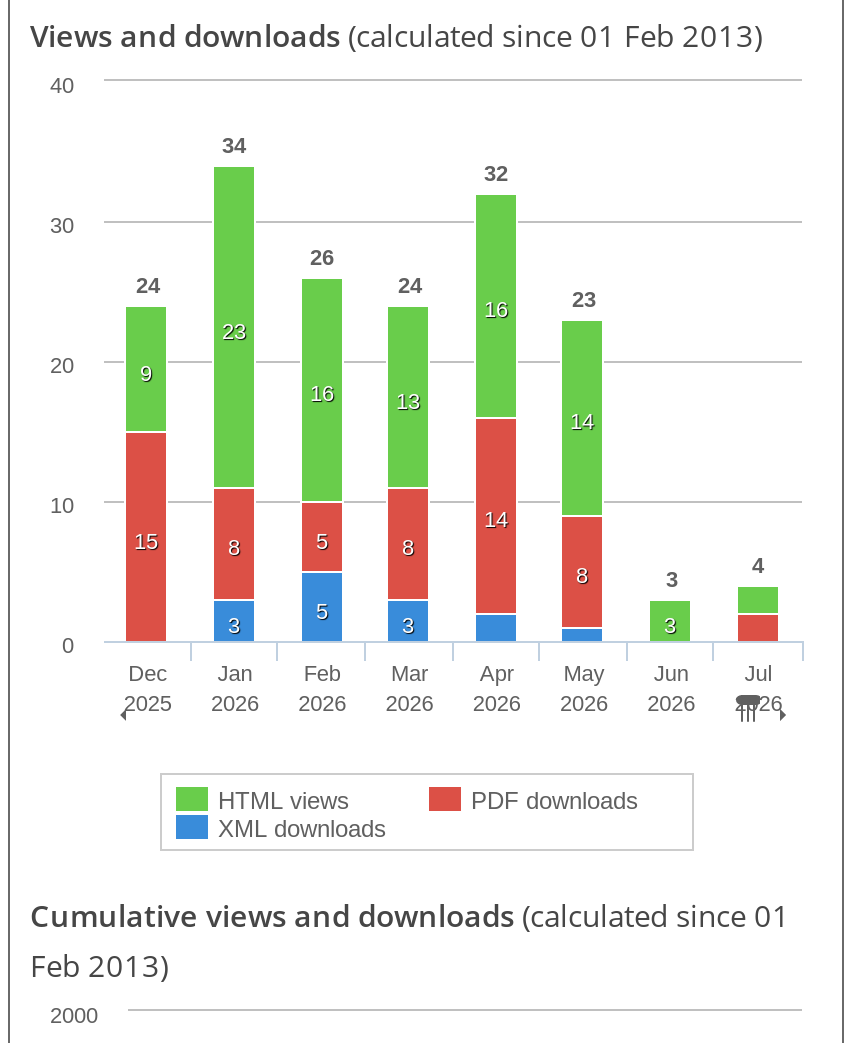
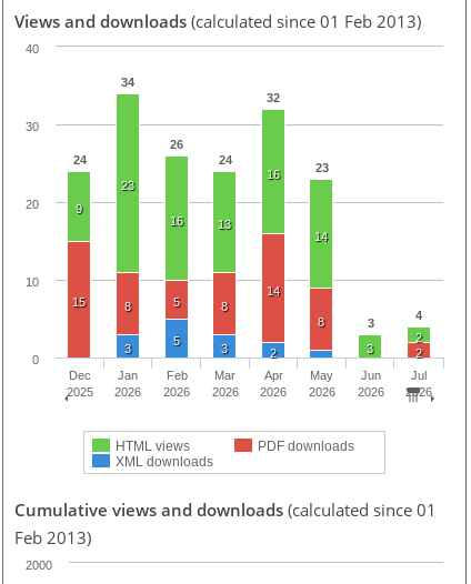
+ 2

+ 2

+ 2
